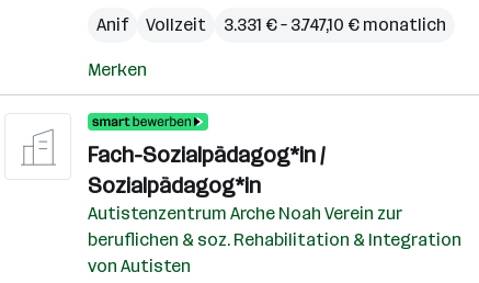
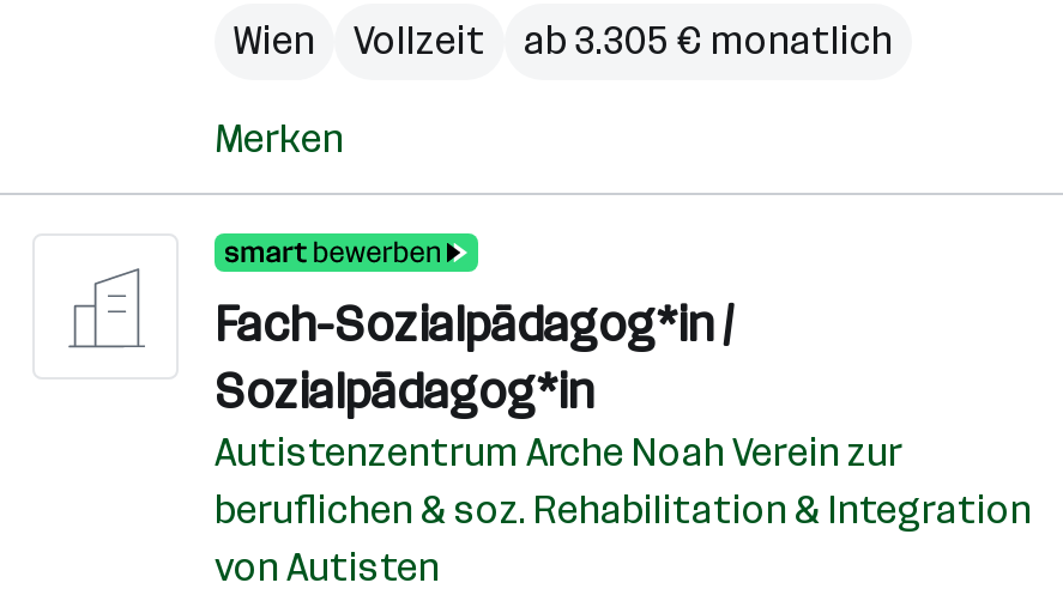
- Anif
+ Wien

- 3.331 € – 3.747,10 € monatlich
+ ab 3.305 € monatlich
